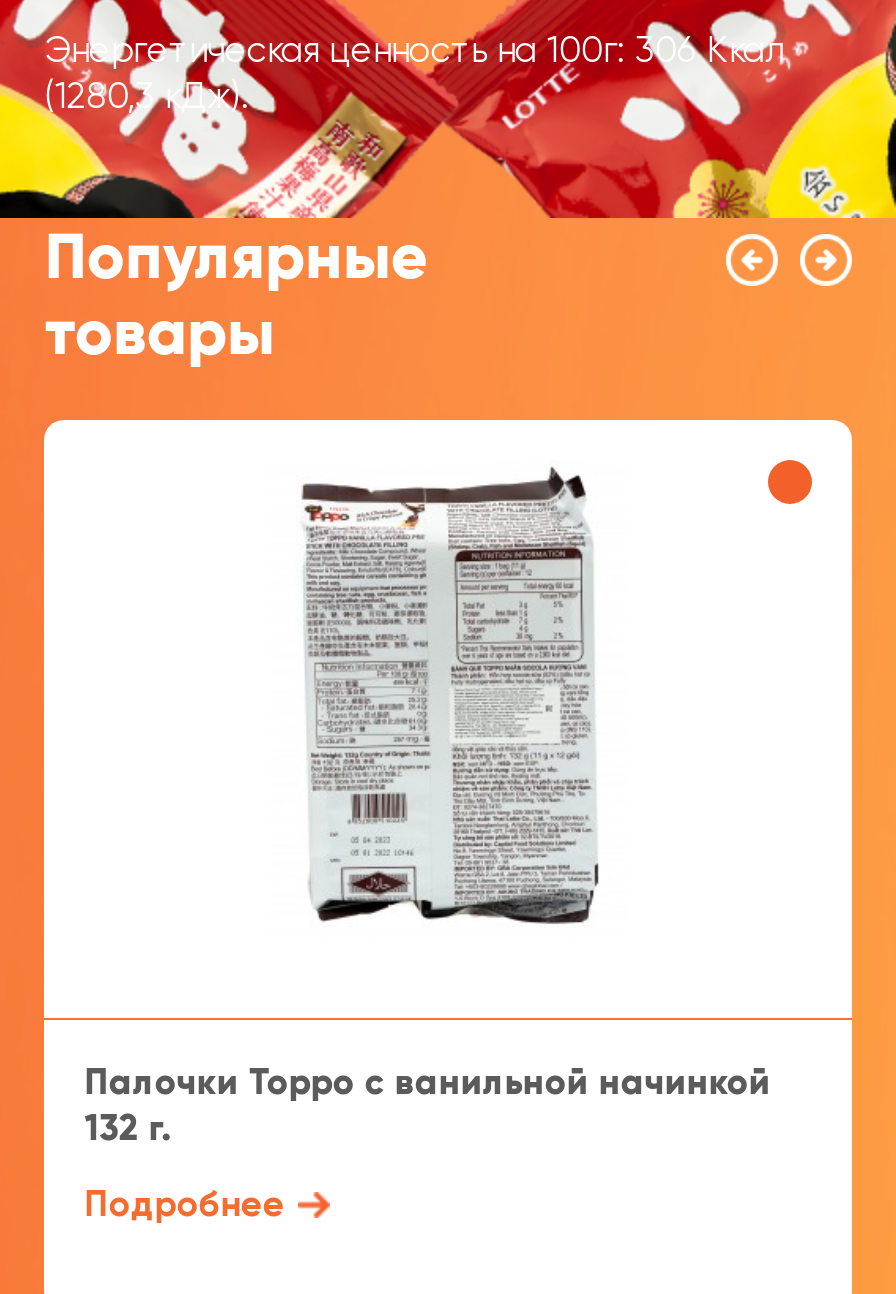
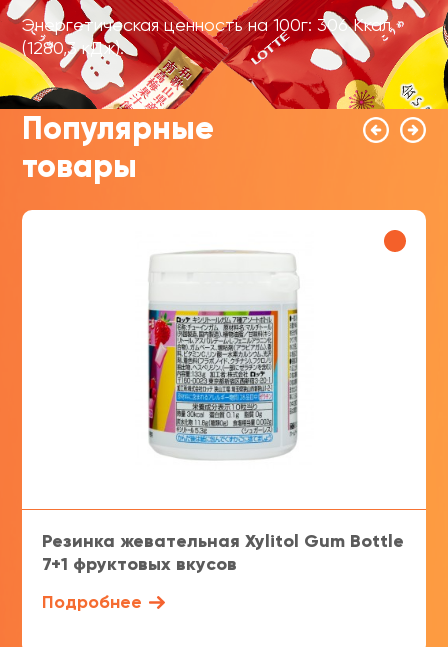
- [image]
+ [image]

- Палочки Toppo с ванильной начинкой
- 132 г.
+ Резинка жевательная Xylitol Gum Bottle
+ 7+1 фруктовых вкусов
